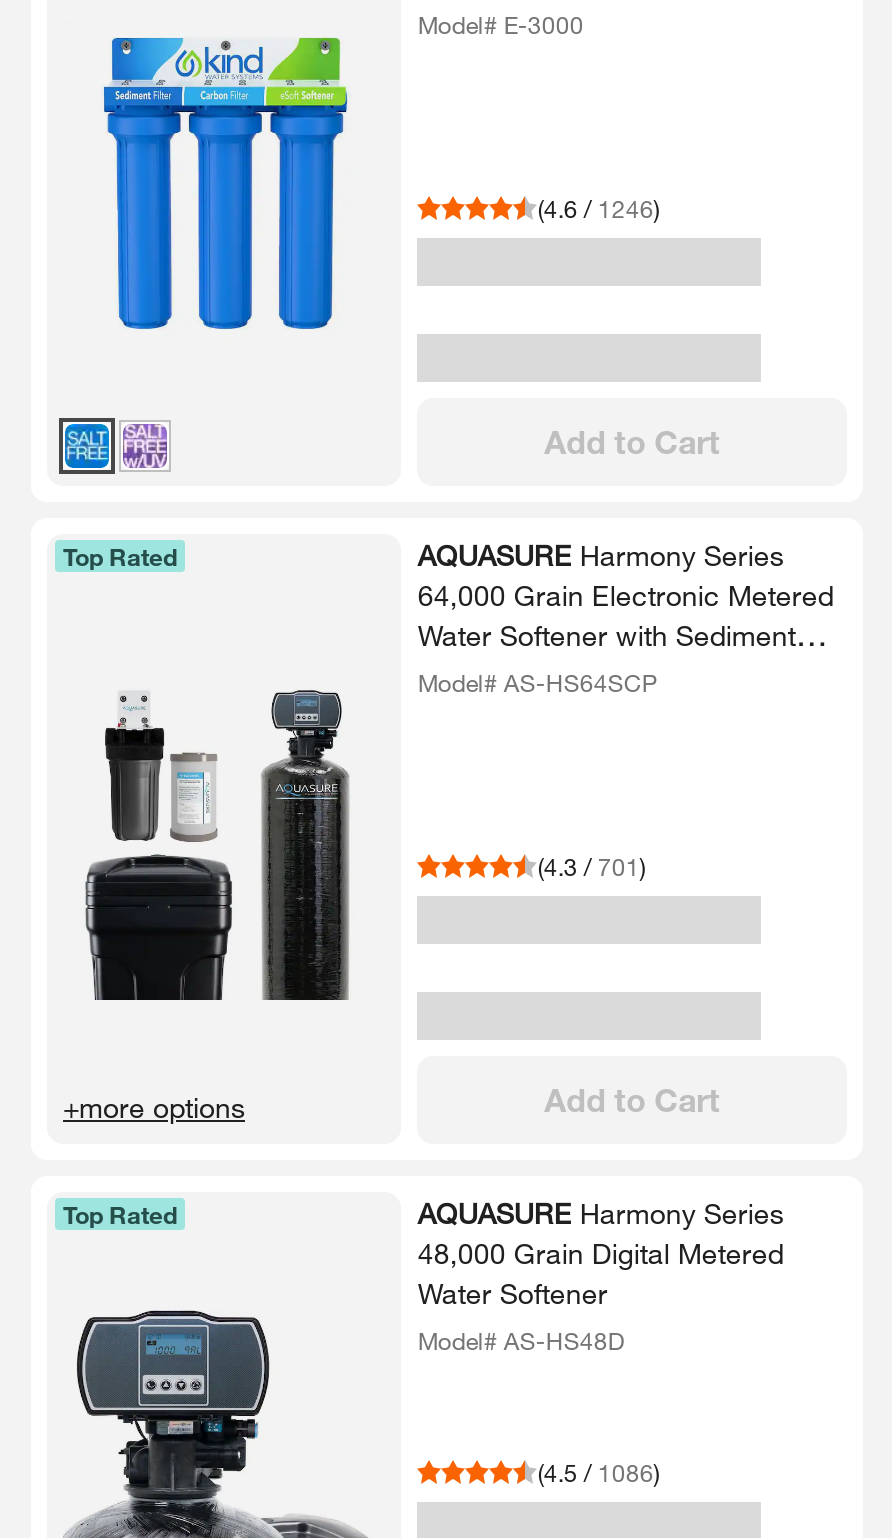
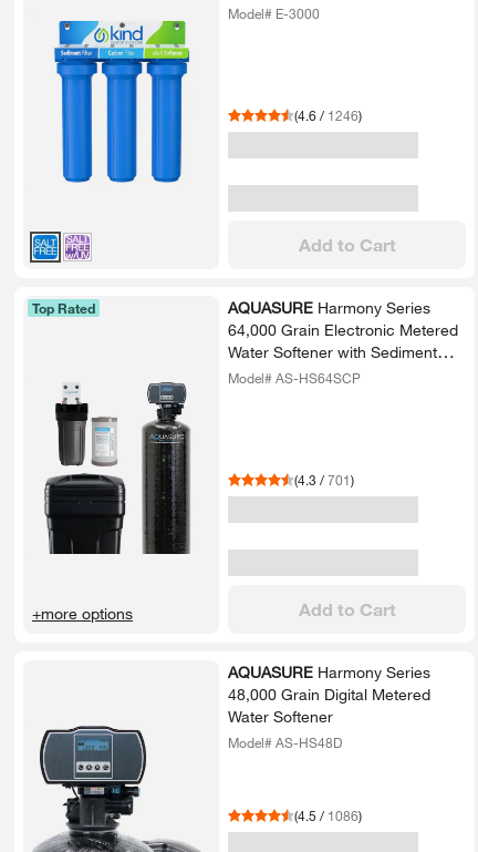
- Top Rated
